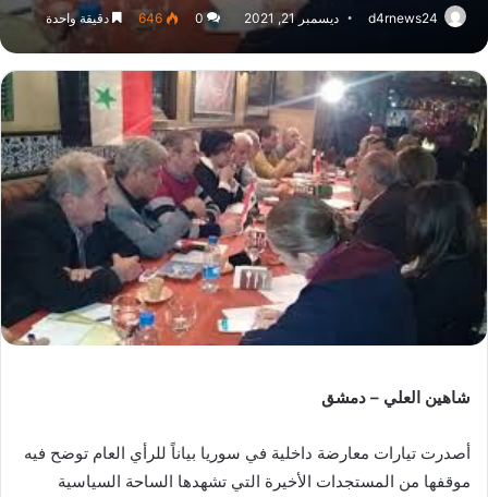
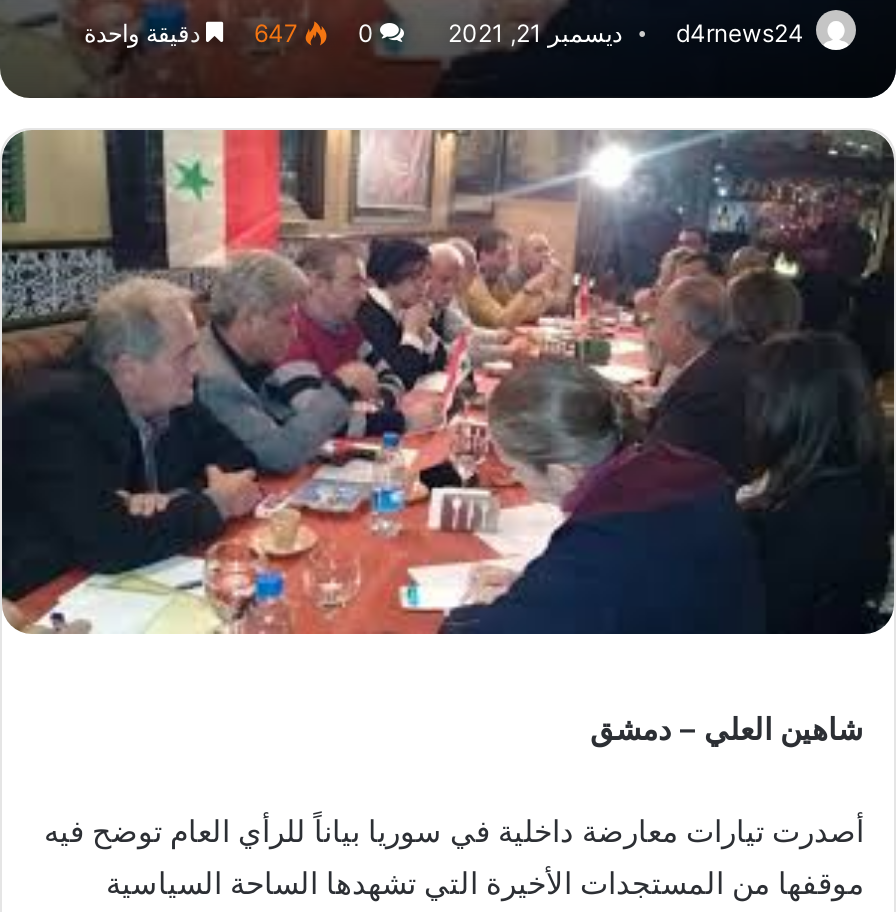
- 0 646 دقيقة واحدة
+ 0 647 دقيقة واحدة
